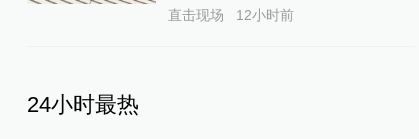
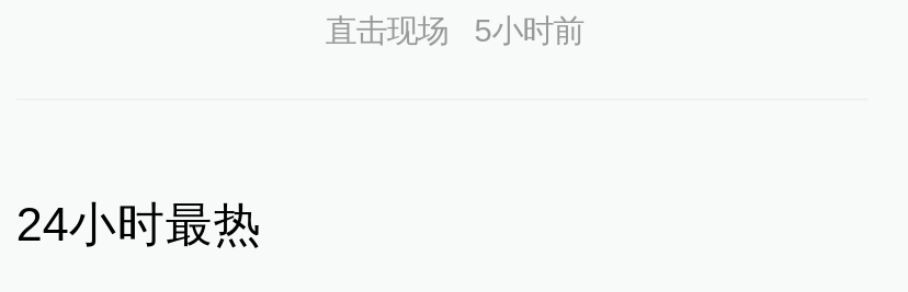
- 直击现场 12小时前
+ 直击现场 5小时前
